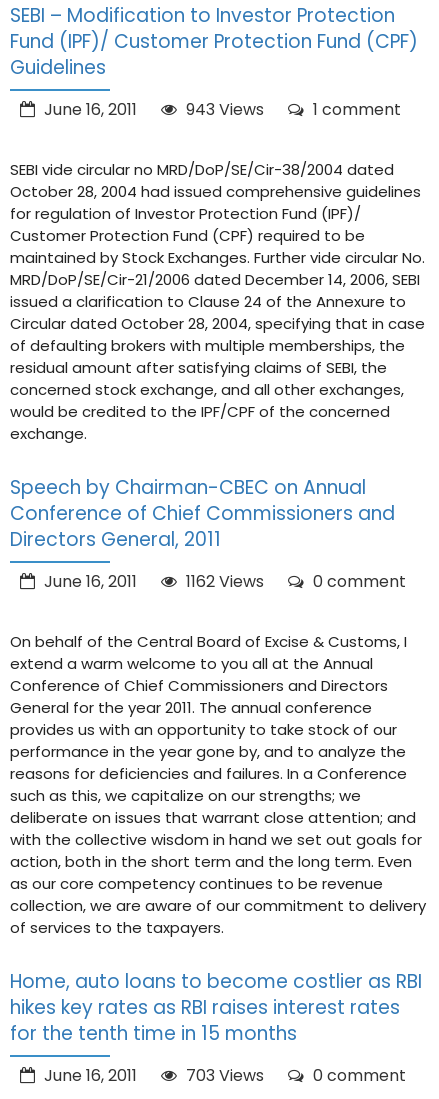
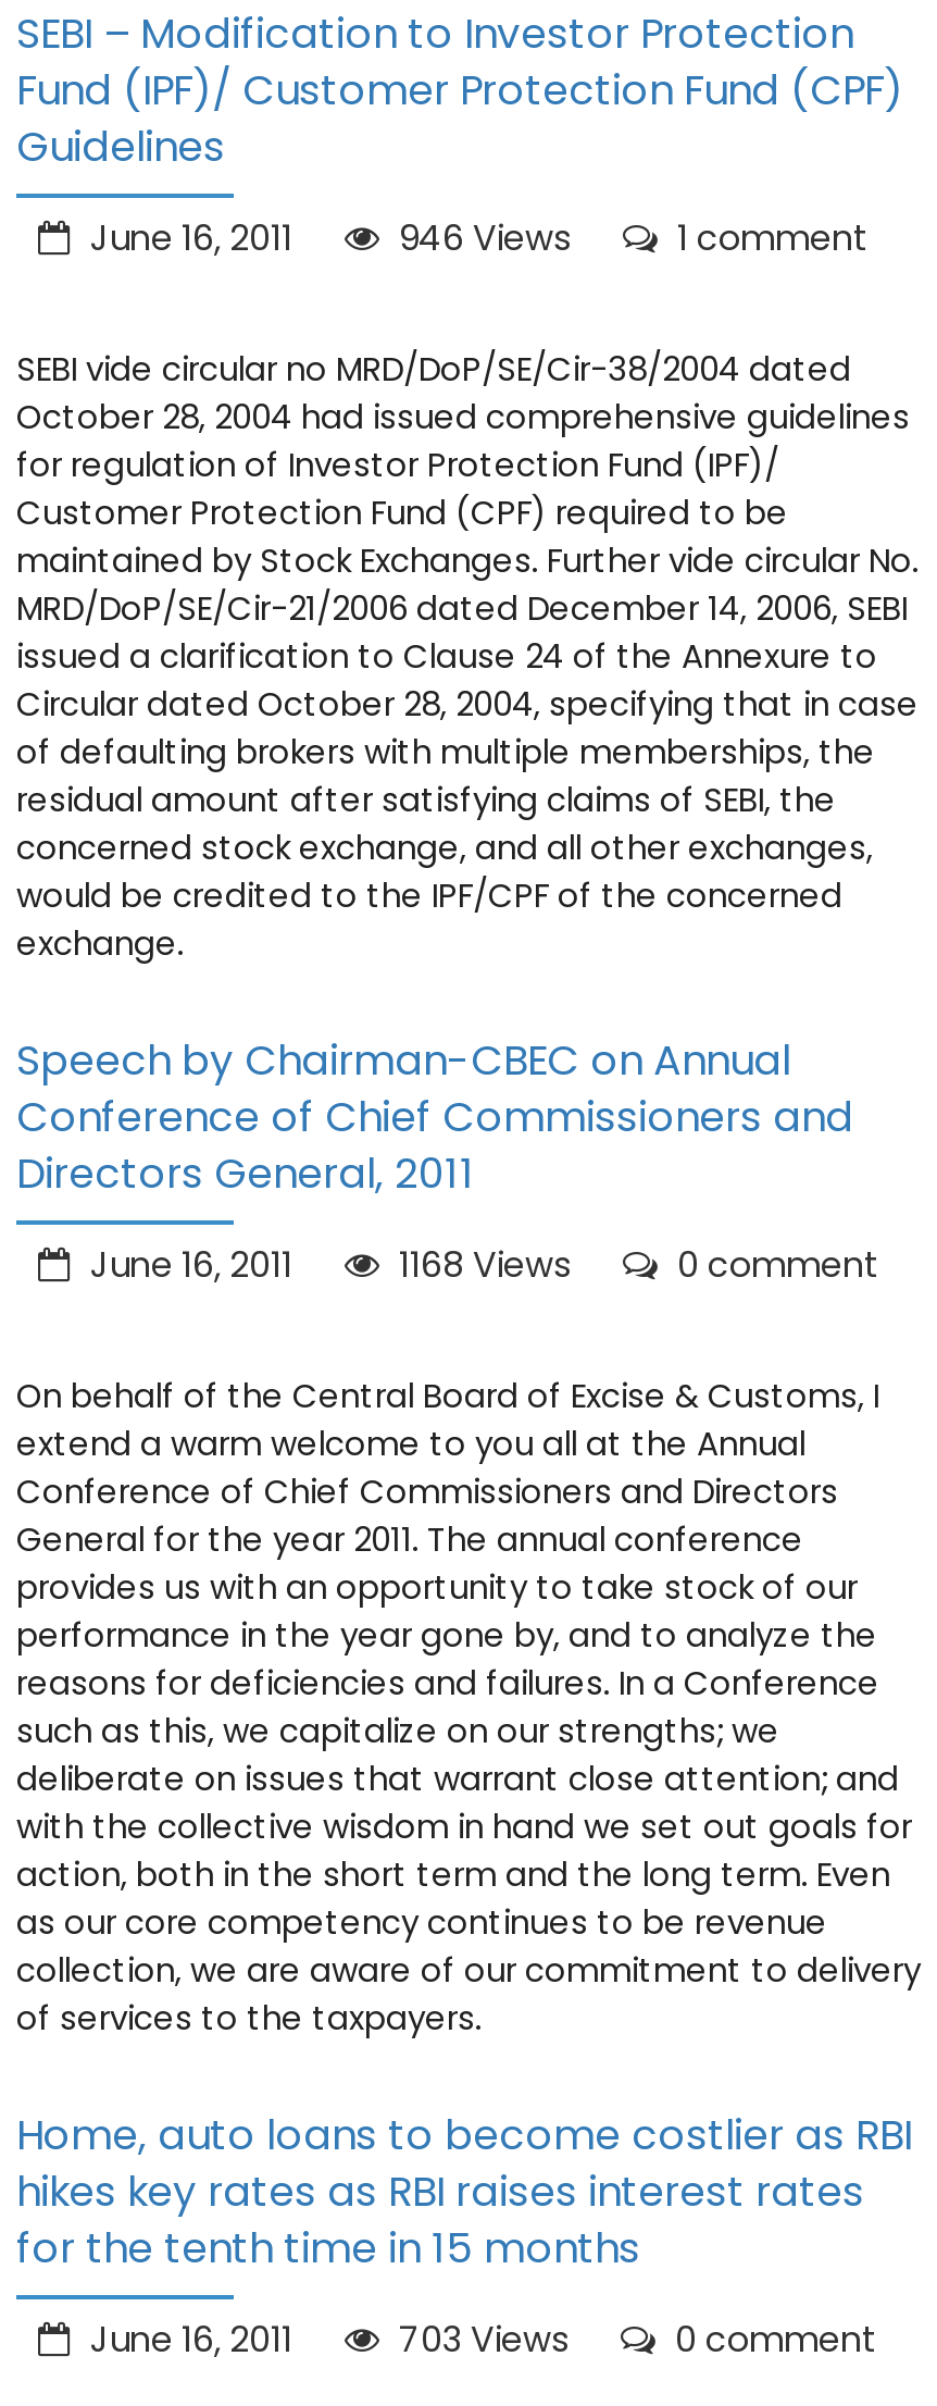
- June 16, 2011 943 Views 1 comment
+ June 16, 2011 946 Views 1 comment

- June 16, 2011 1162 Views 0 comment
+ June 16, 2011 1168 Views 0 comment
